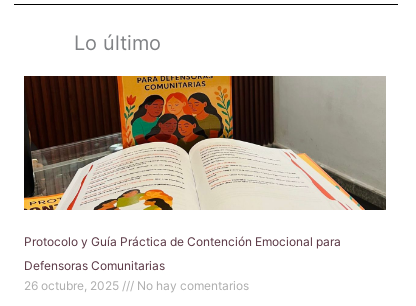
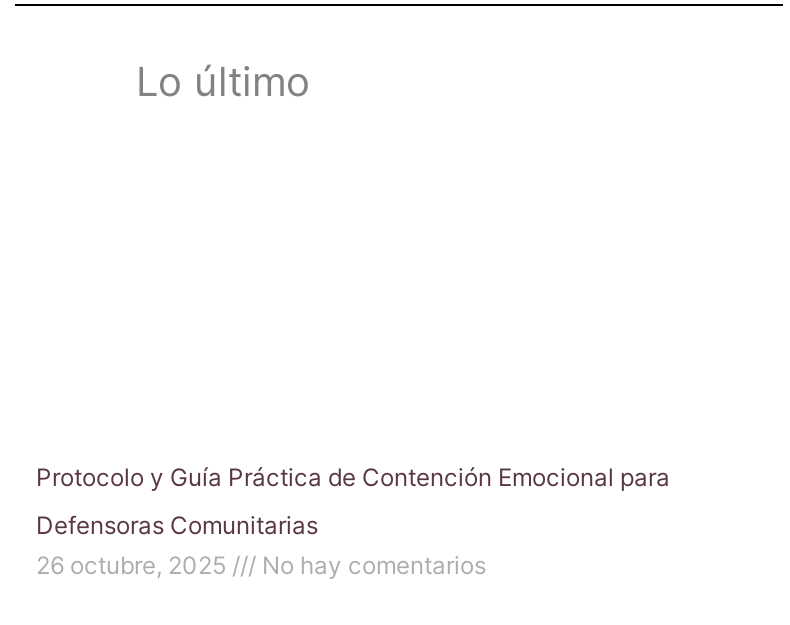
- [image]
